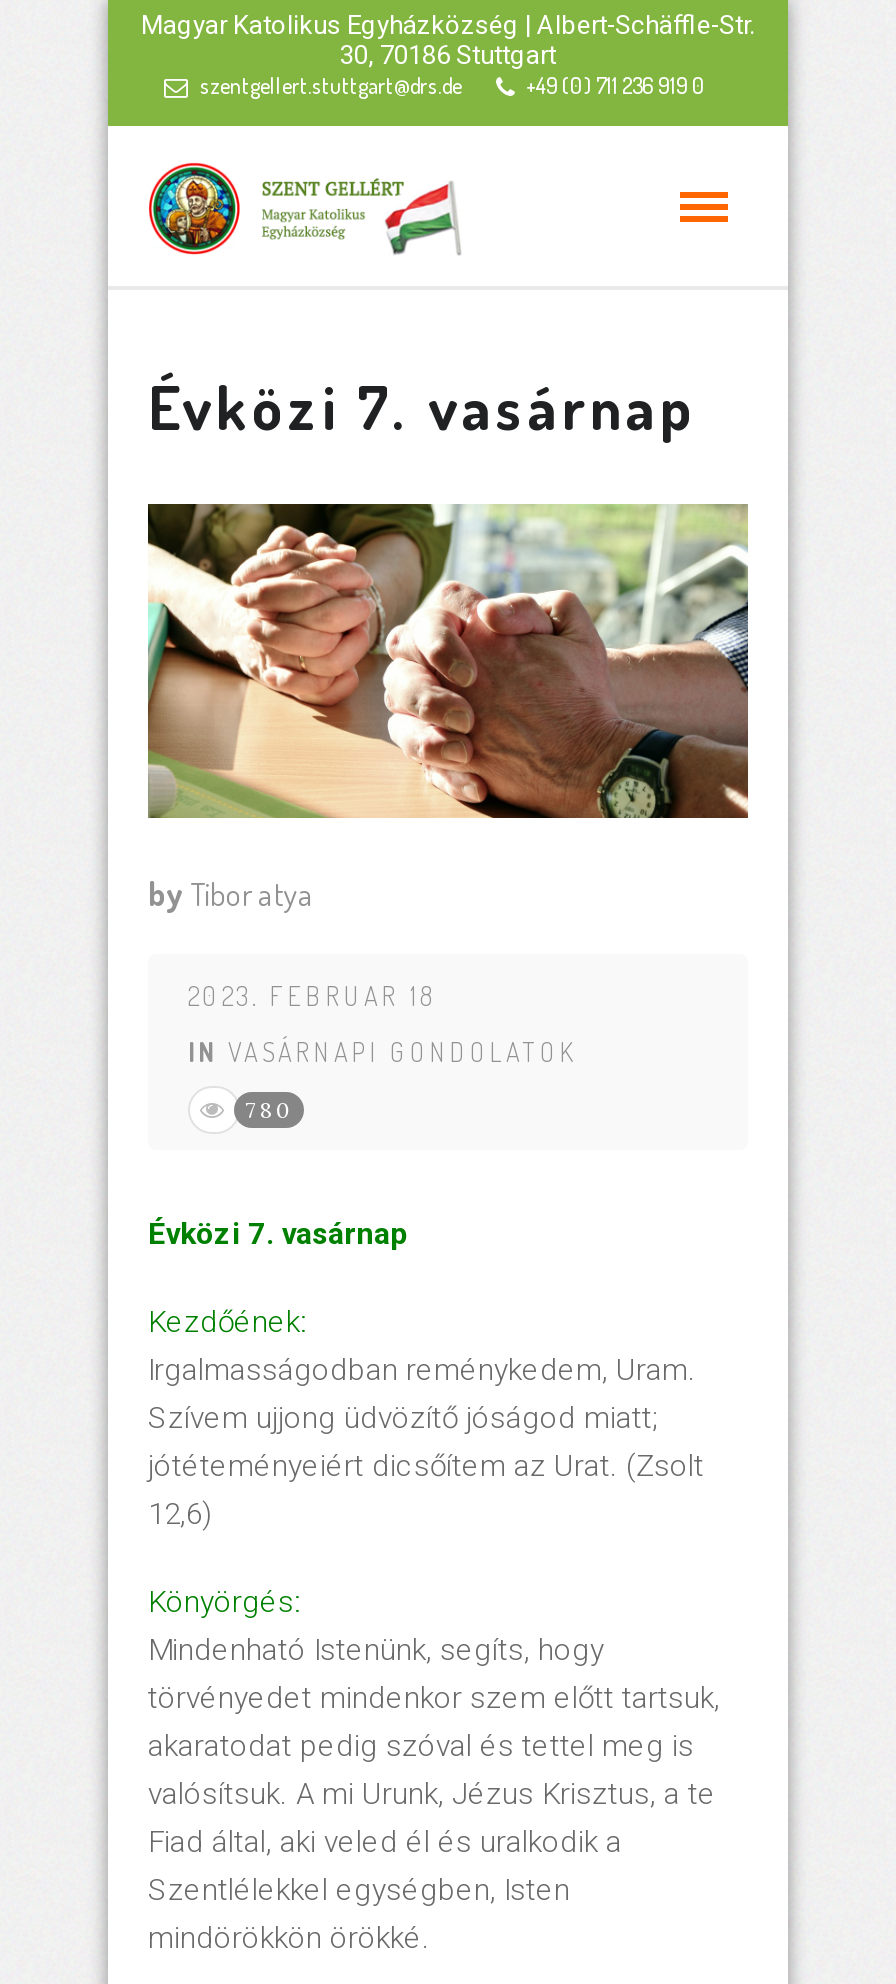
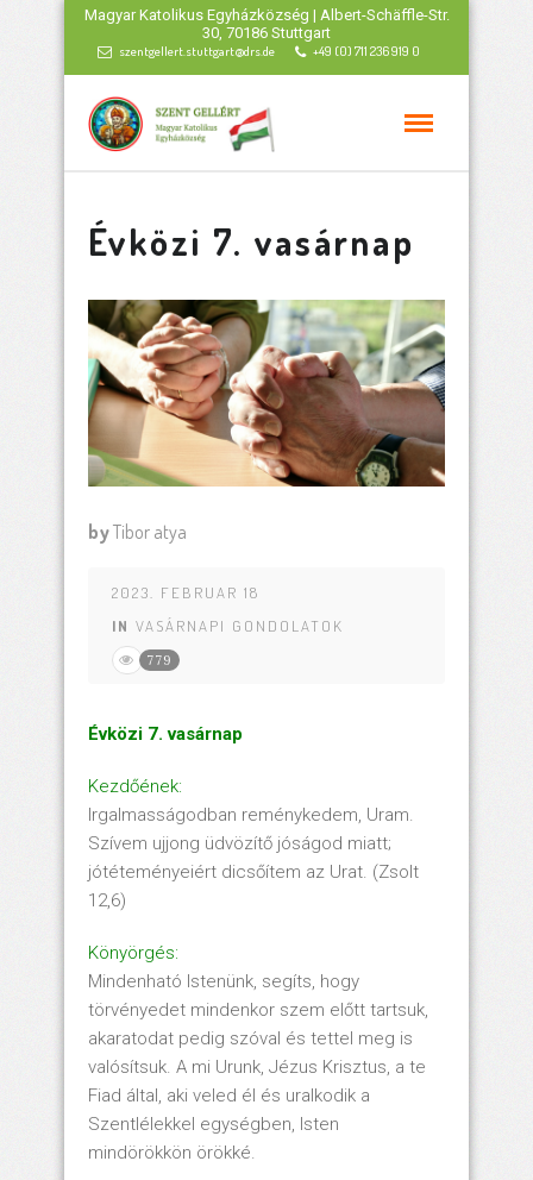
- 780
+ 779
